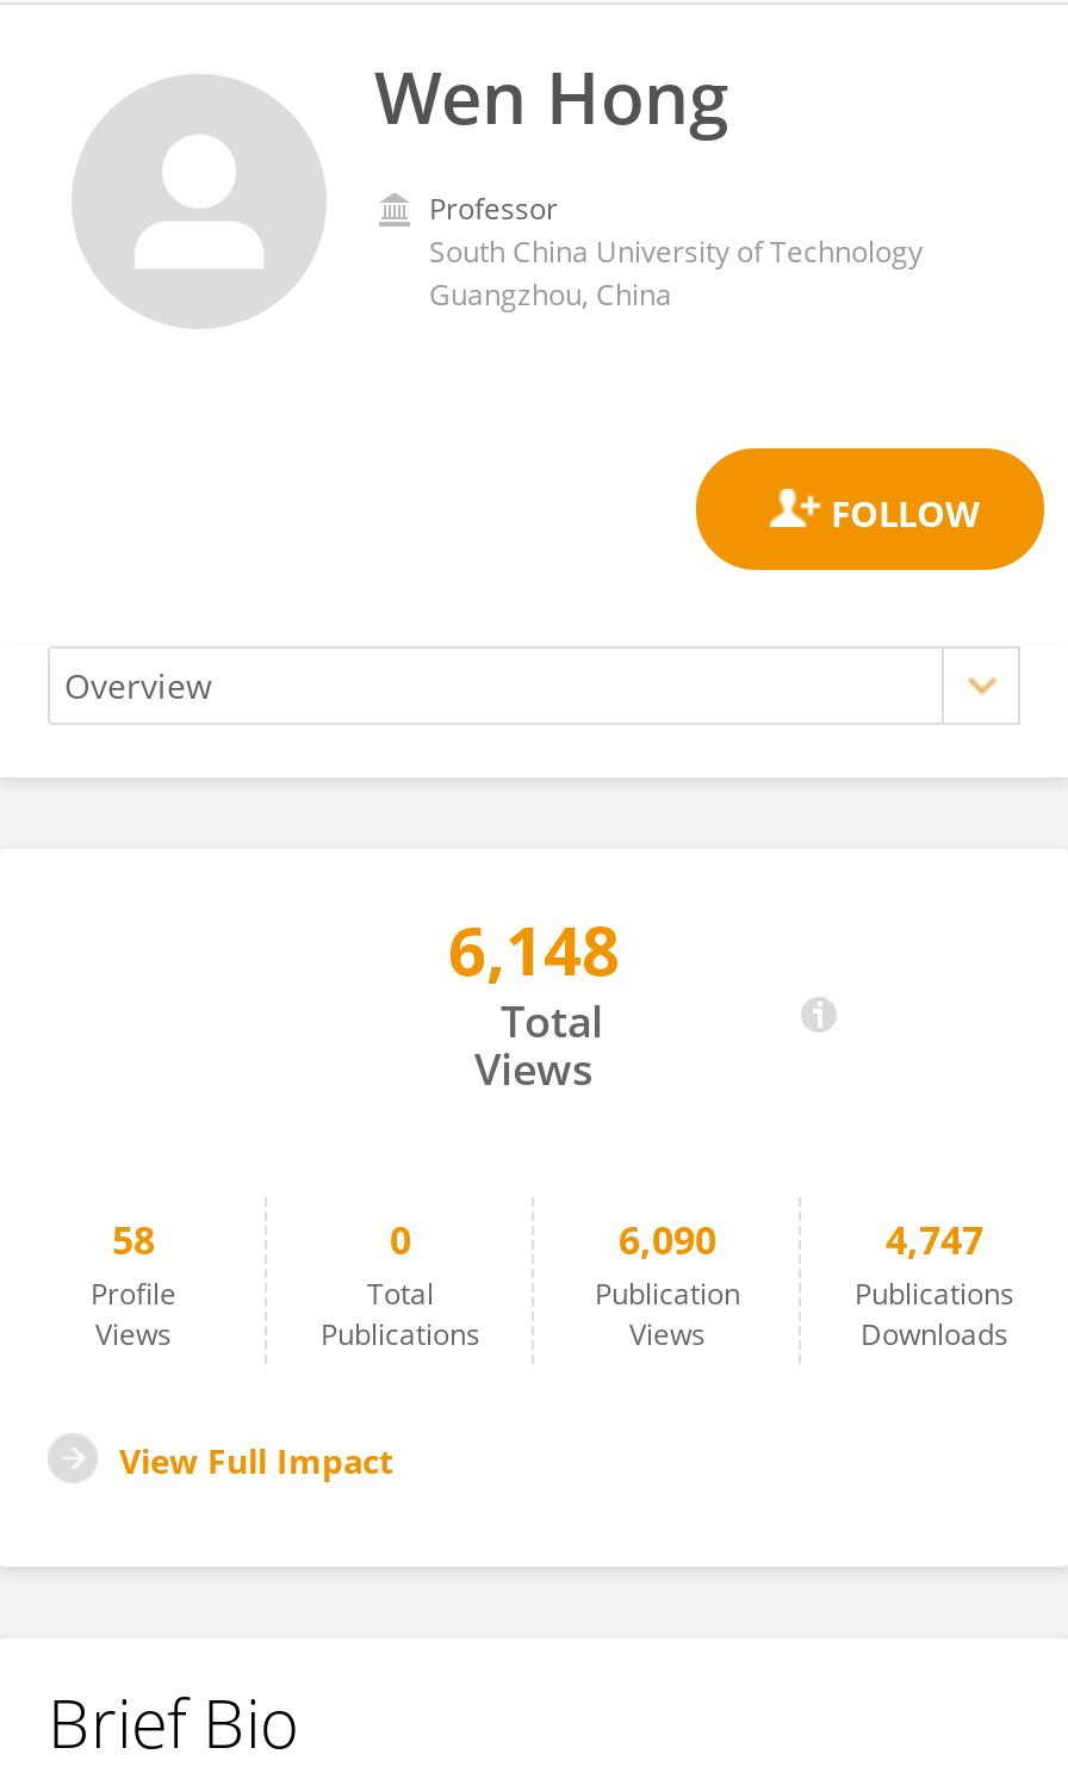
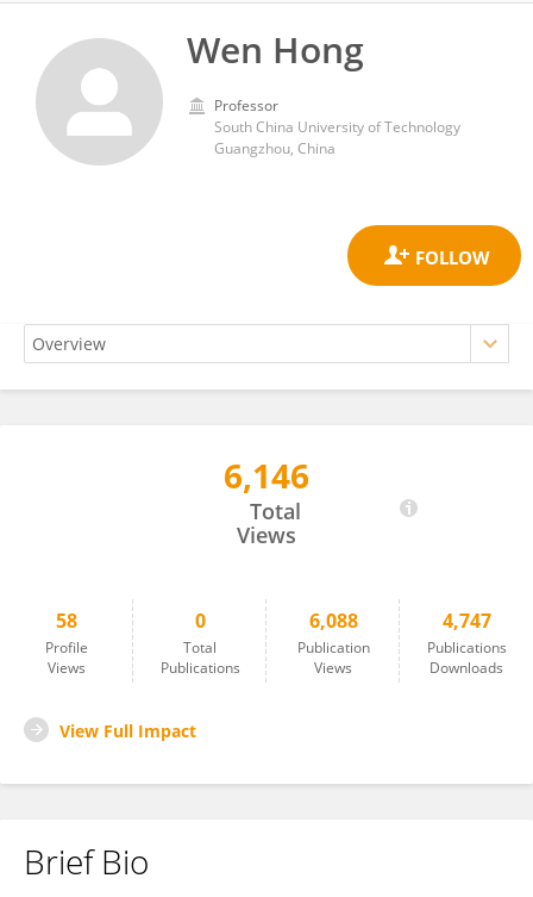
- 6,148
+ 6,146

- 6,090
+ 6,088
